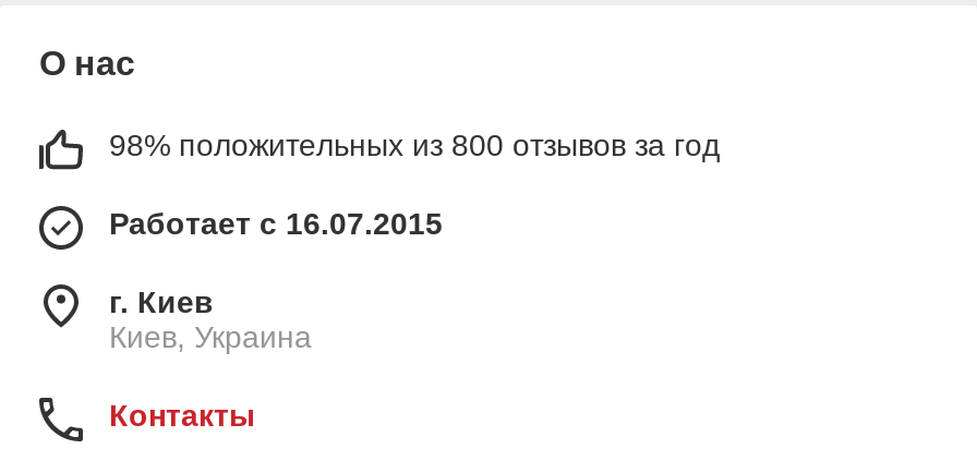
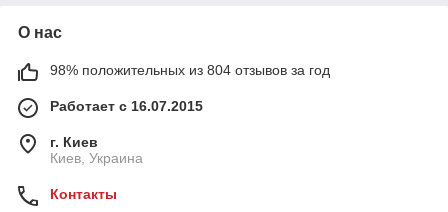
- 98% положительных из 800 отзывов за год
+ 98% положительных из 804 отзывов за год
